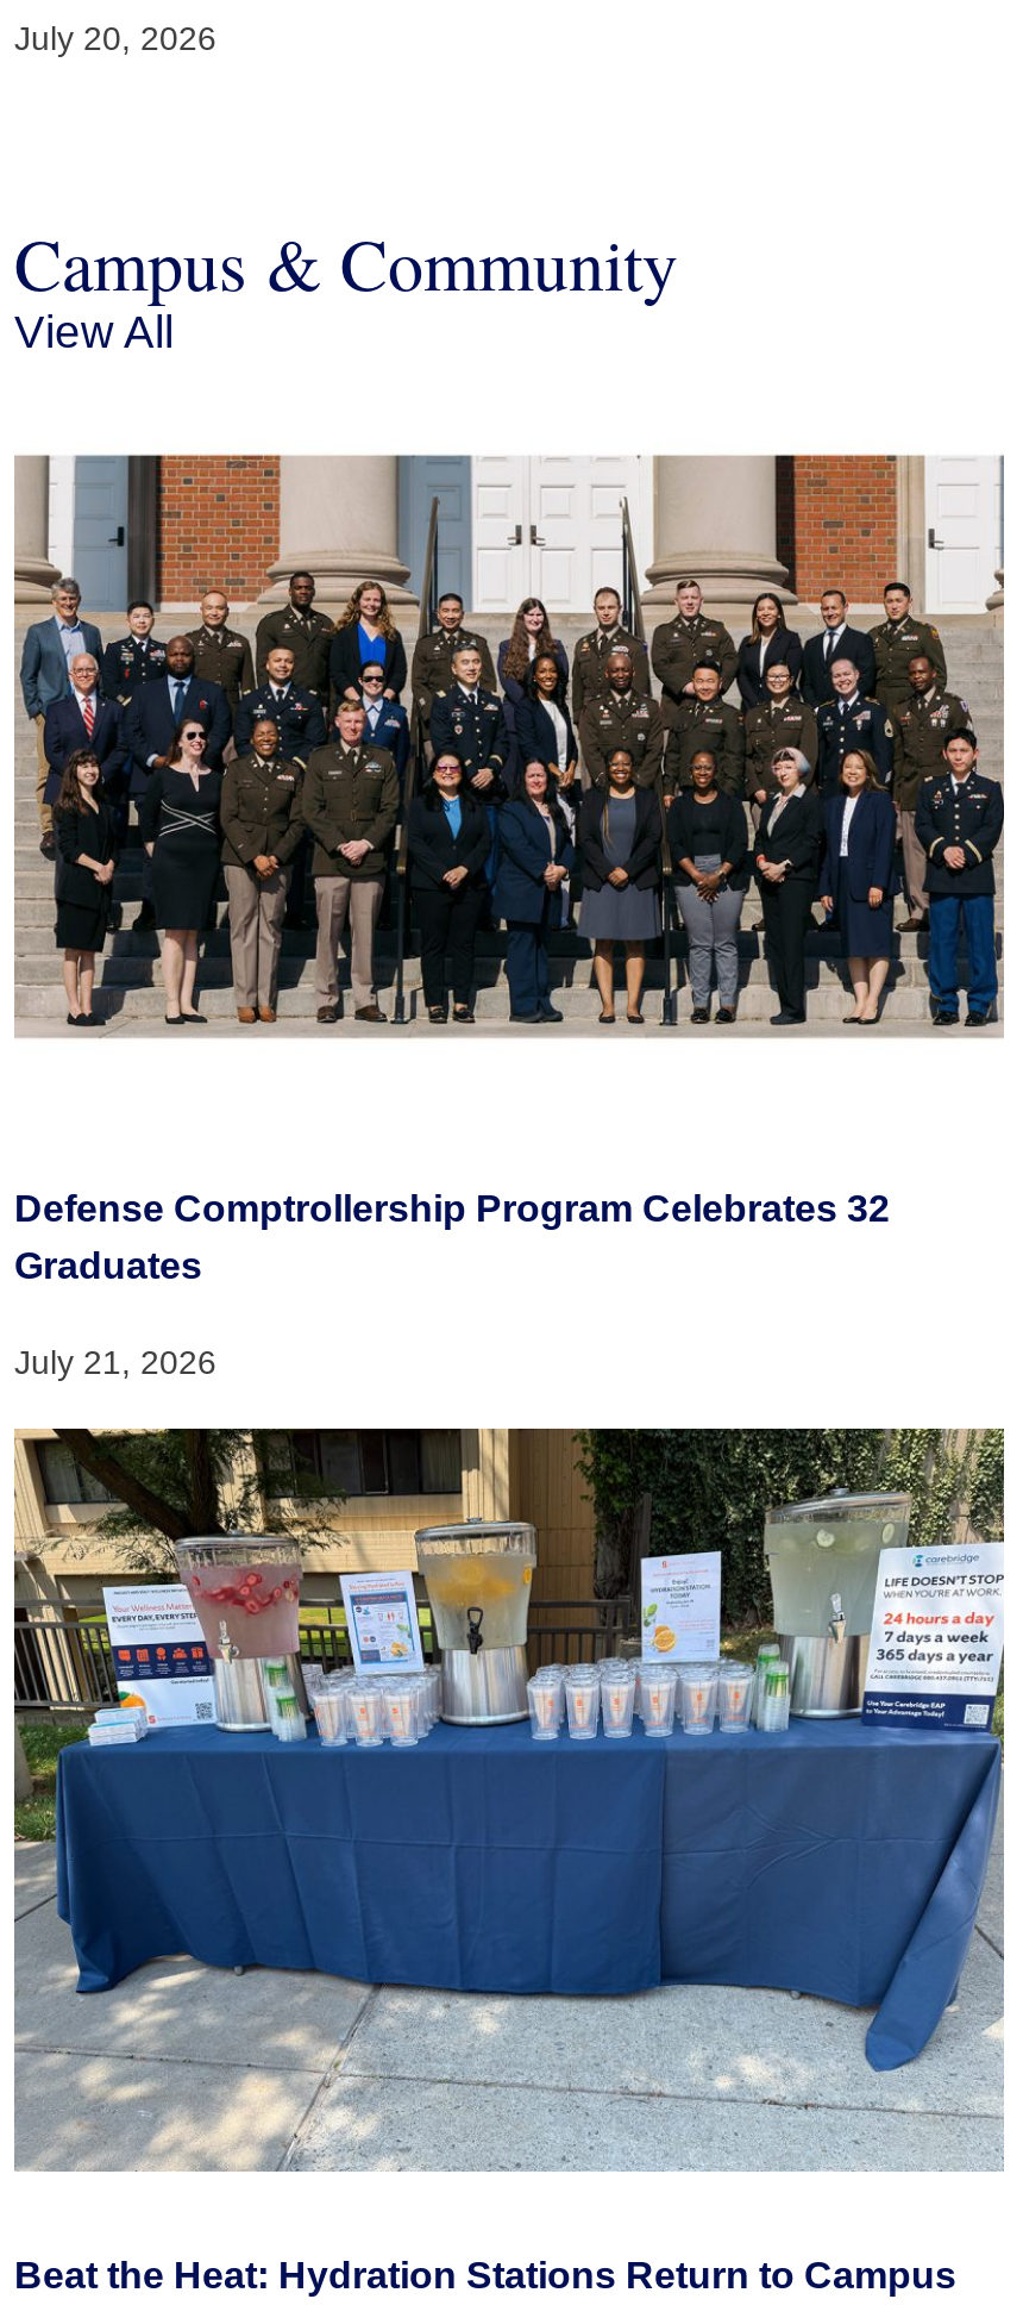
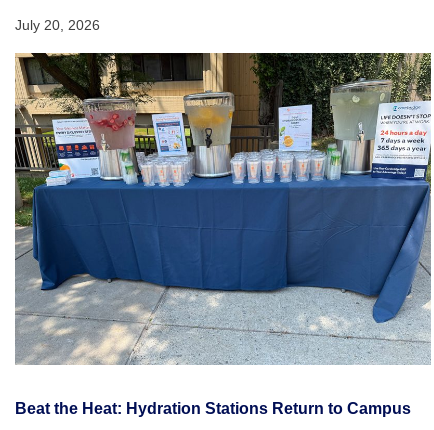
- Campus & Community
- View All

- [image]

- Defense Comptrollership Program Celebrates 32
- Graduates
- July 21, 2026
